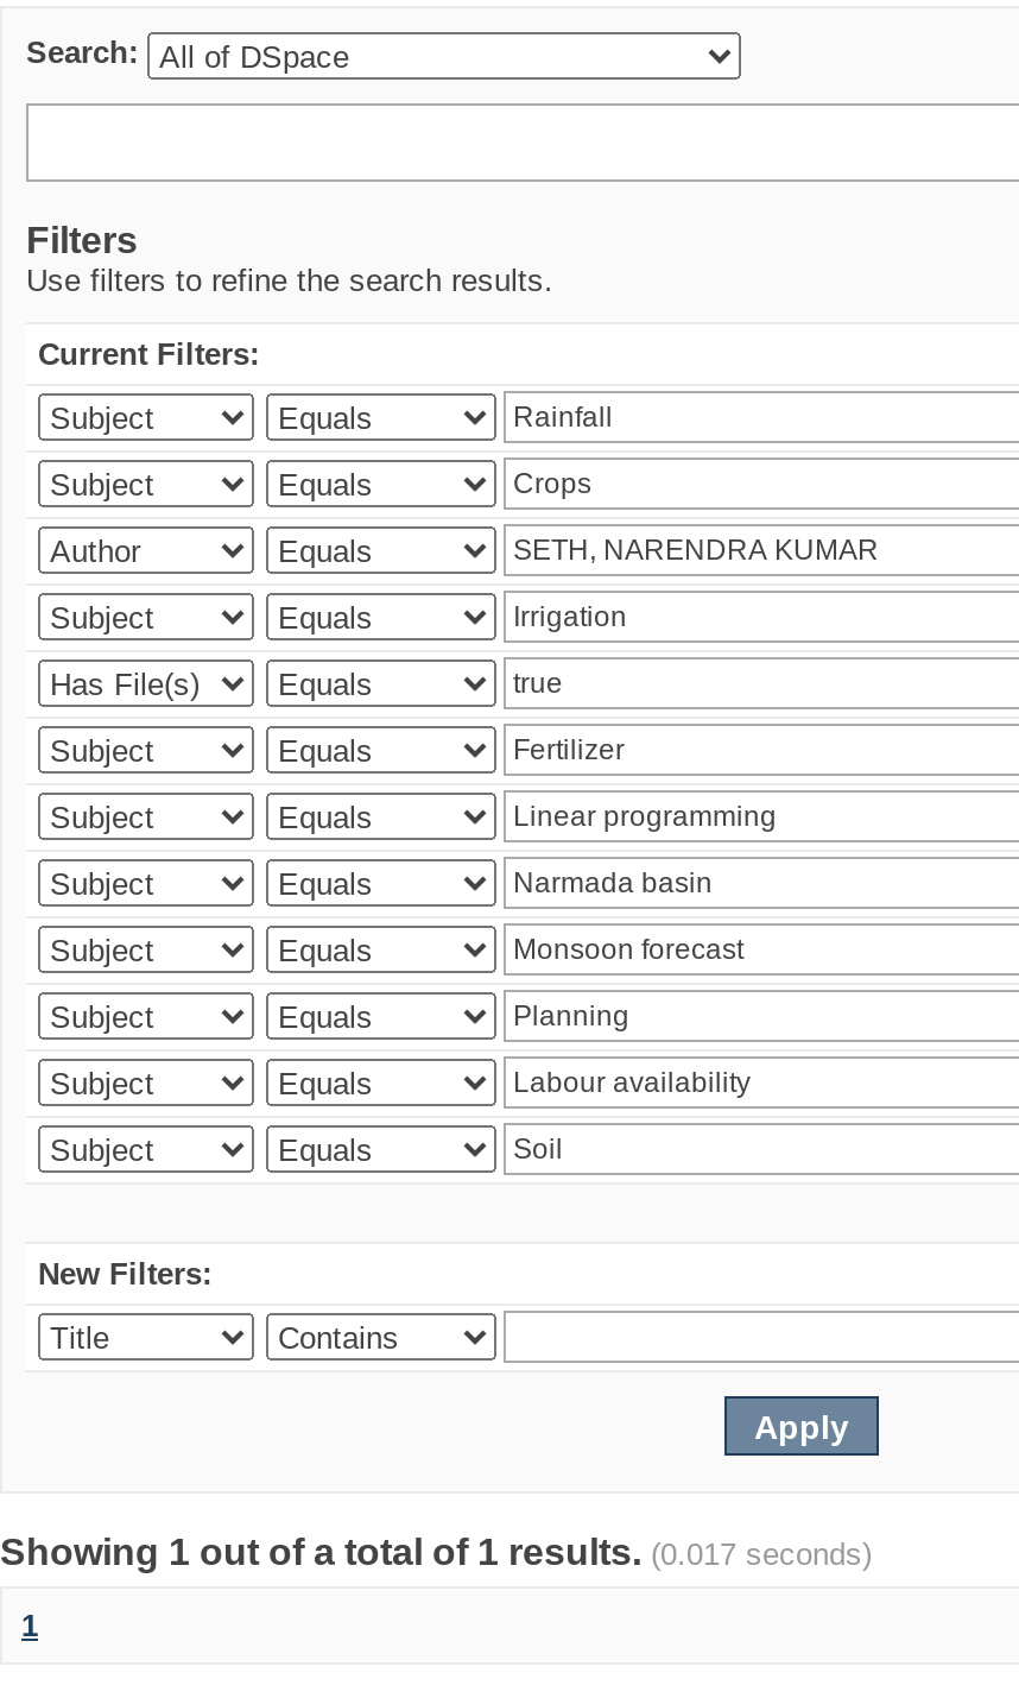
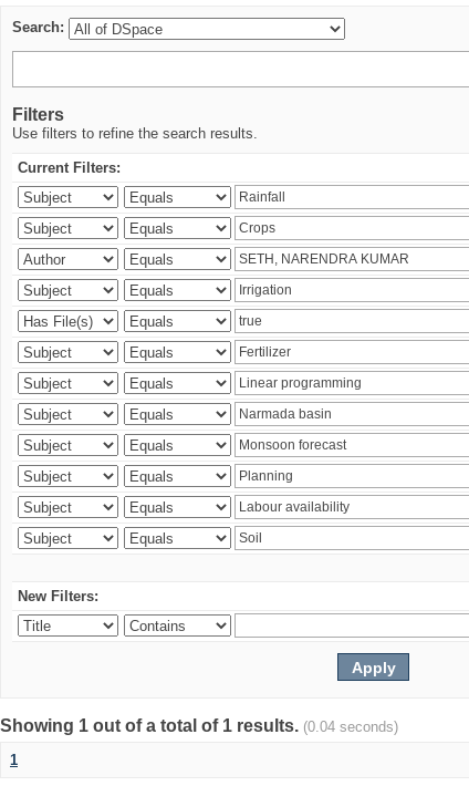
- Showing 1 out of a total of 1 results. (0.017 seconds)
+ Showing 1 out of a total of 1 results. (0.04 seconds)
